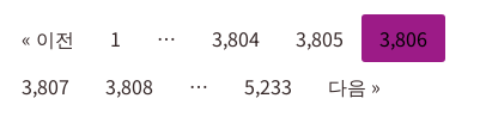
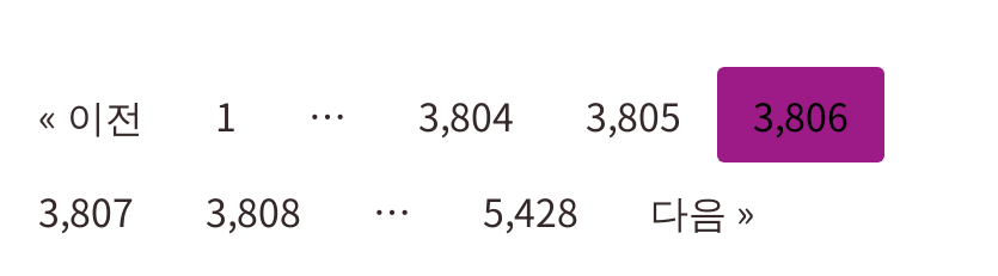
- 5,233
+ 5,428
